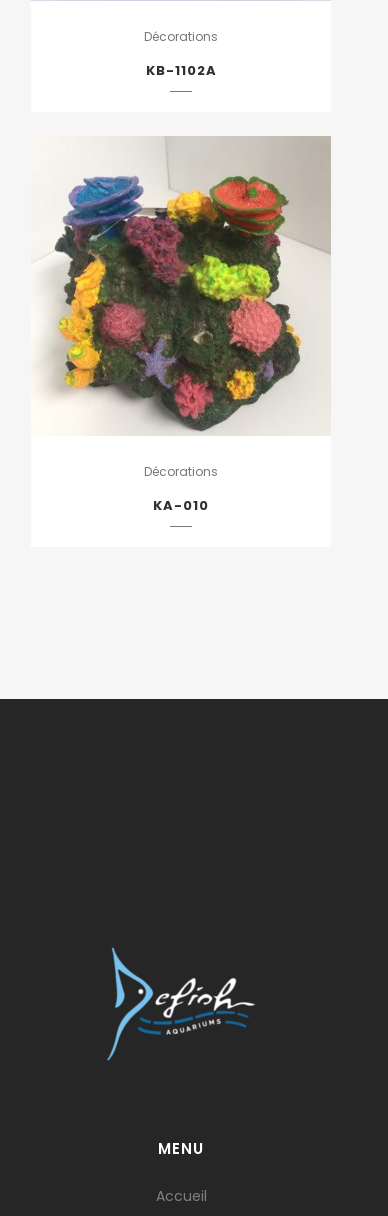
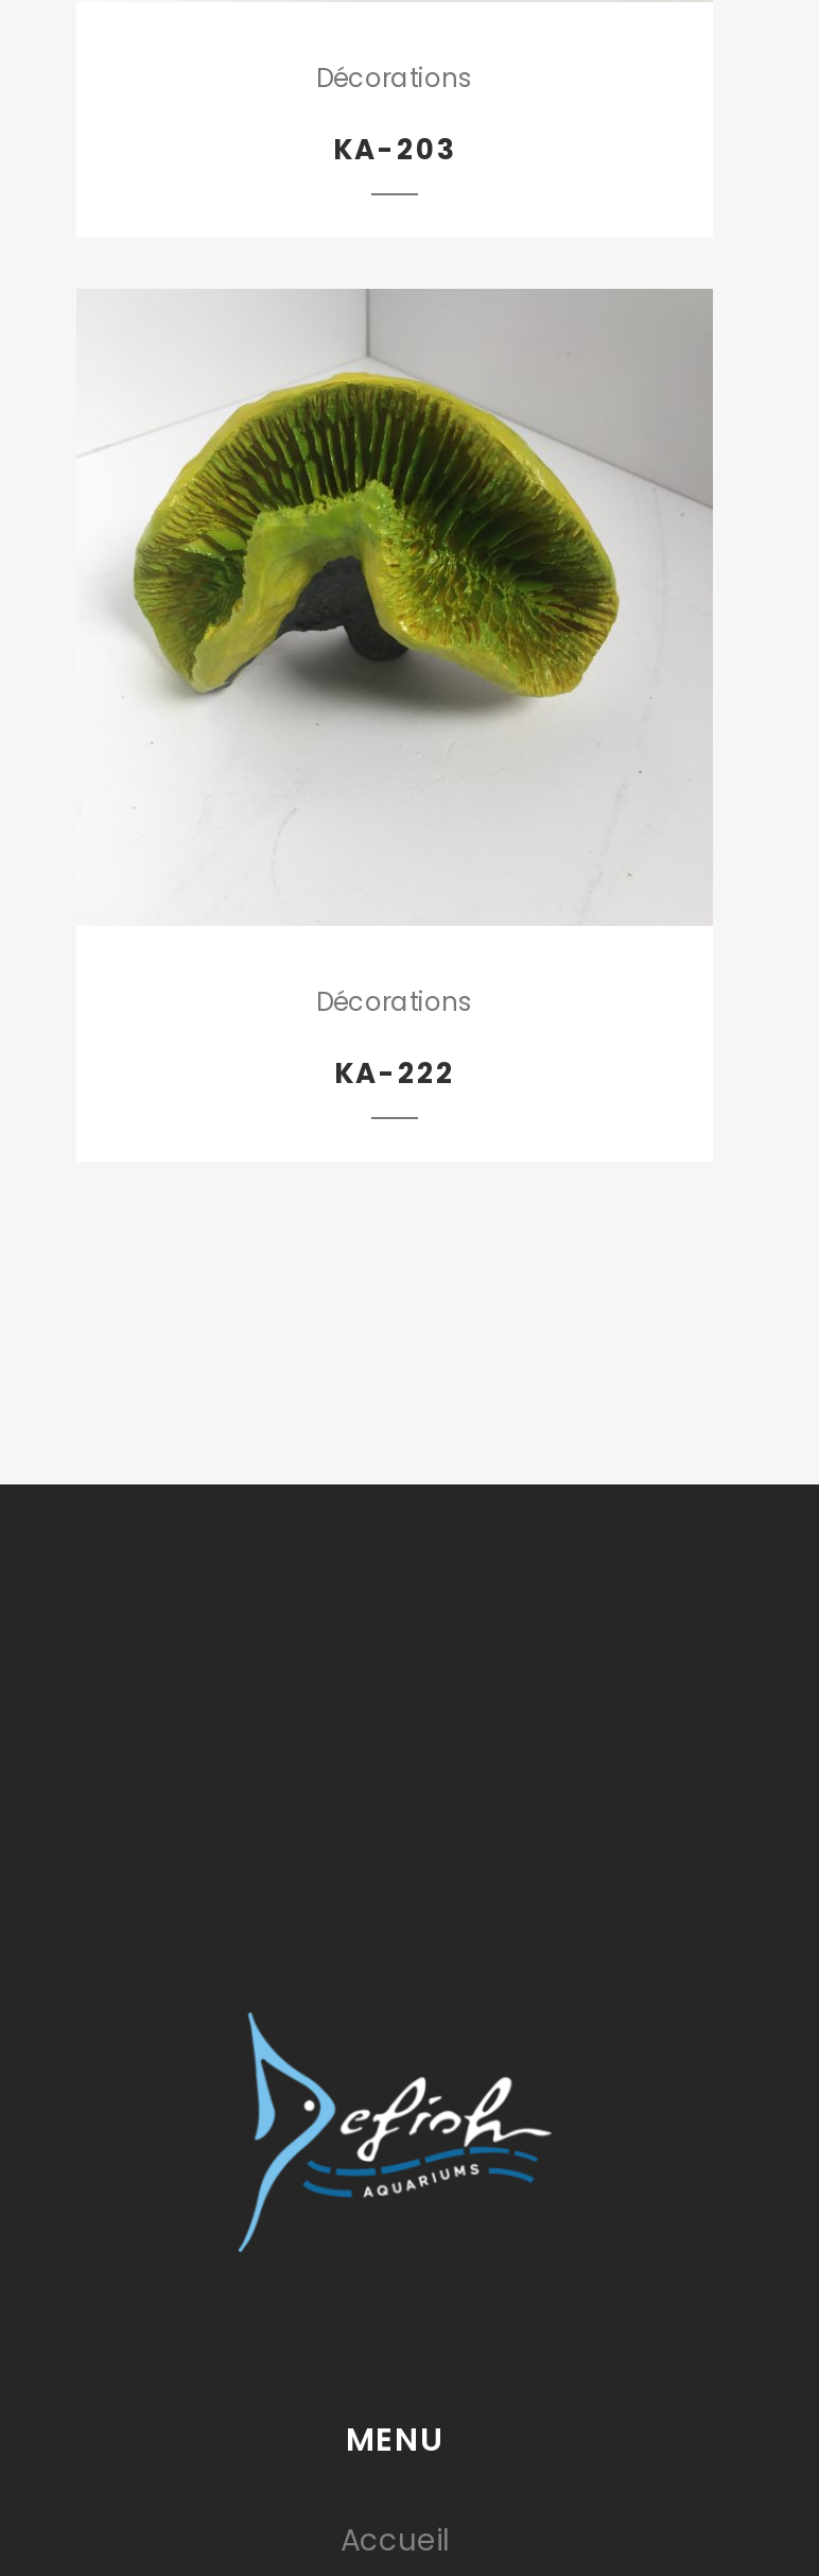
- KB-1102A
+ KA-203

- [image]
+ [image]

- KA-010
+ KA-222
